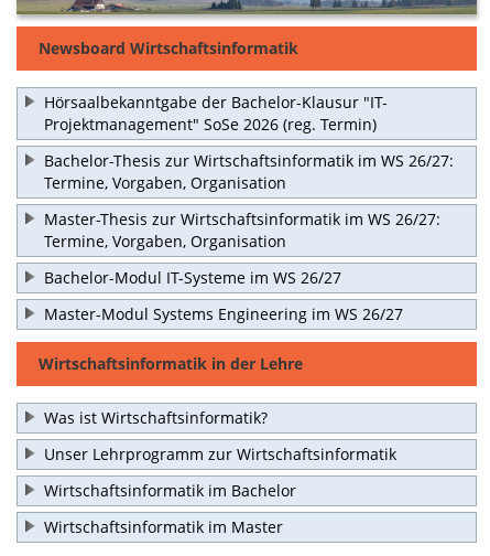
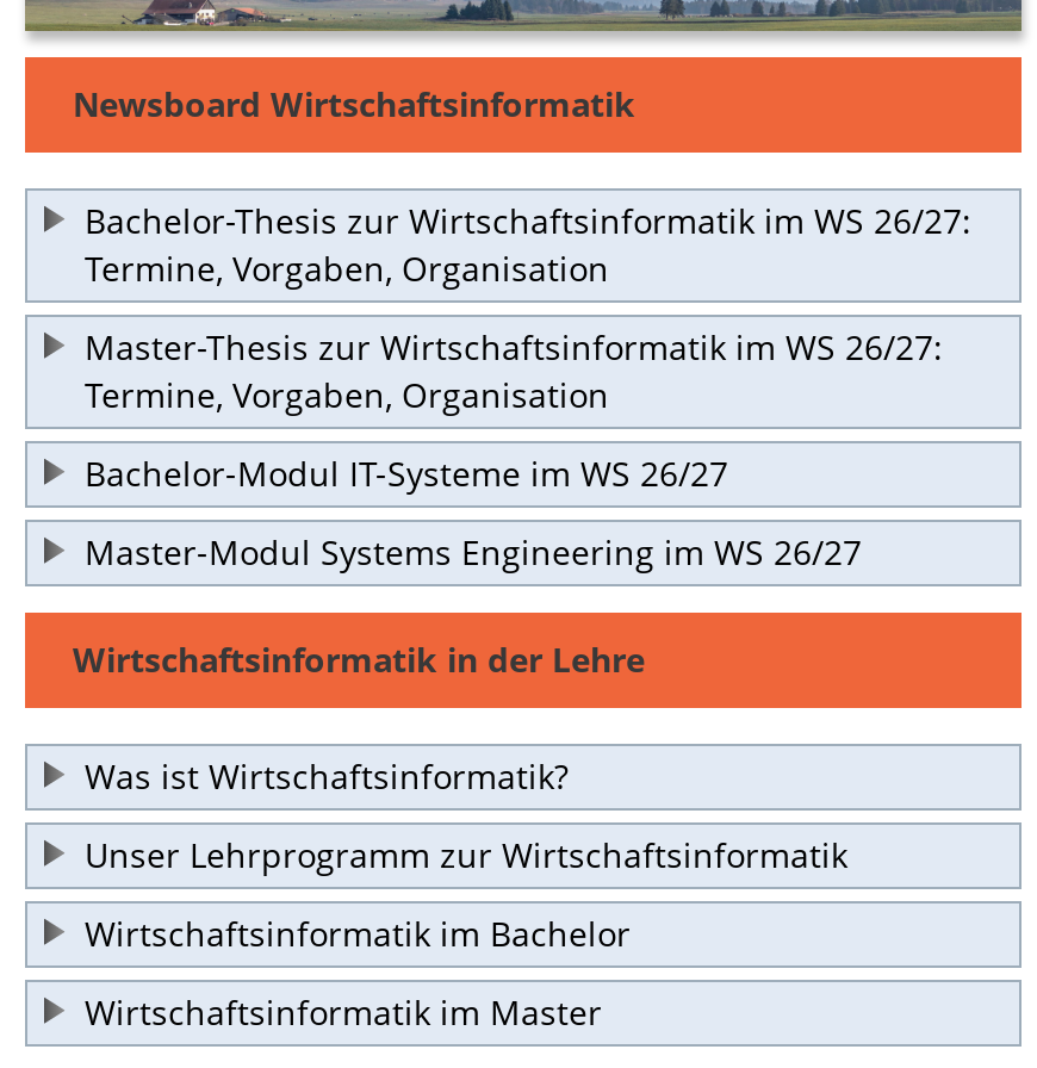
- Hörsaalbekanntgabe der Bachelor-Klausur "IT-
- Projektmanagement" SoSe 2026 (reg. Termin)
